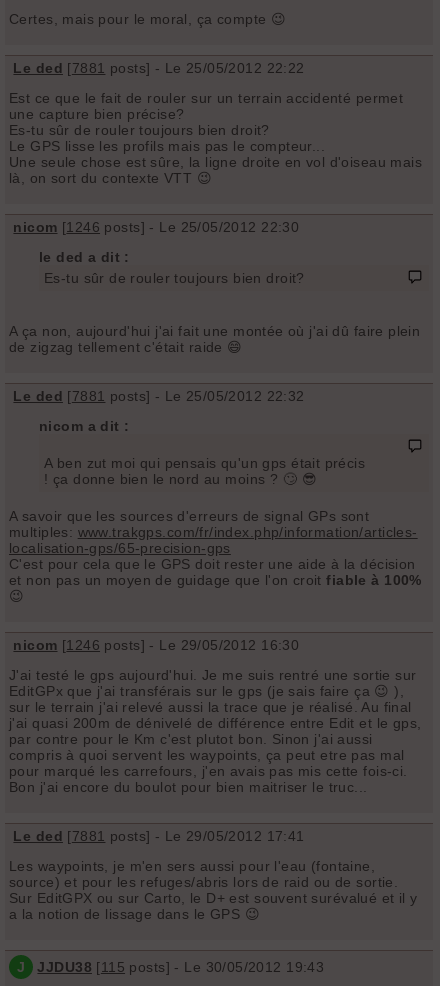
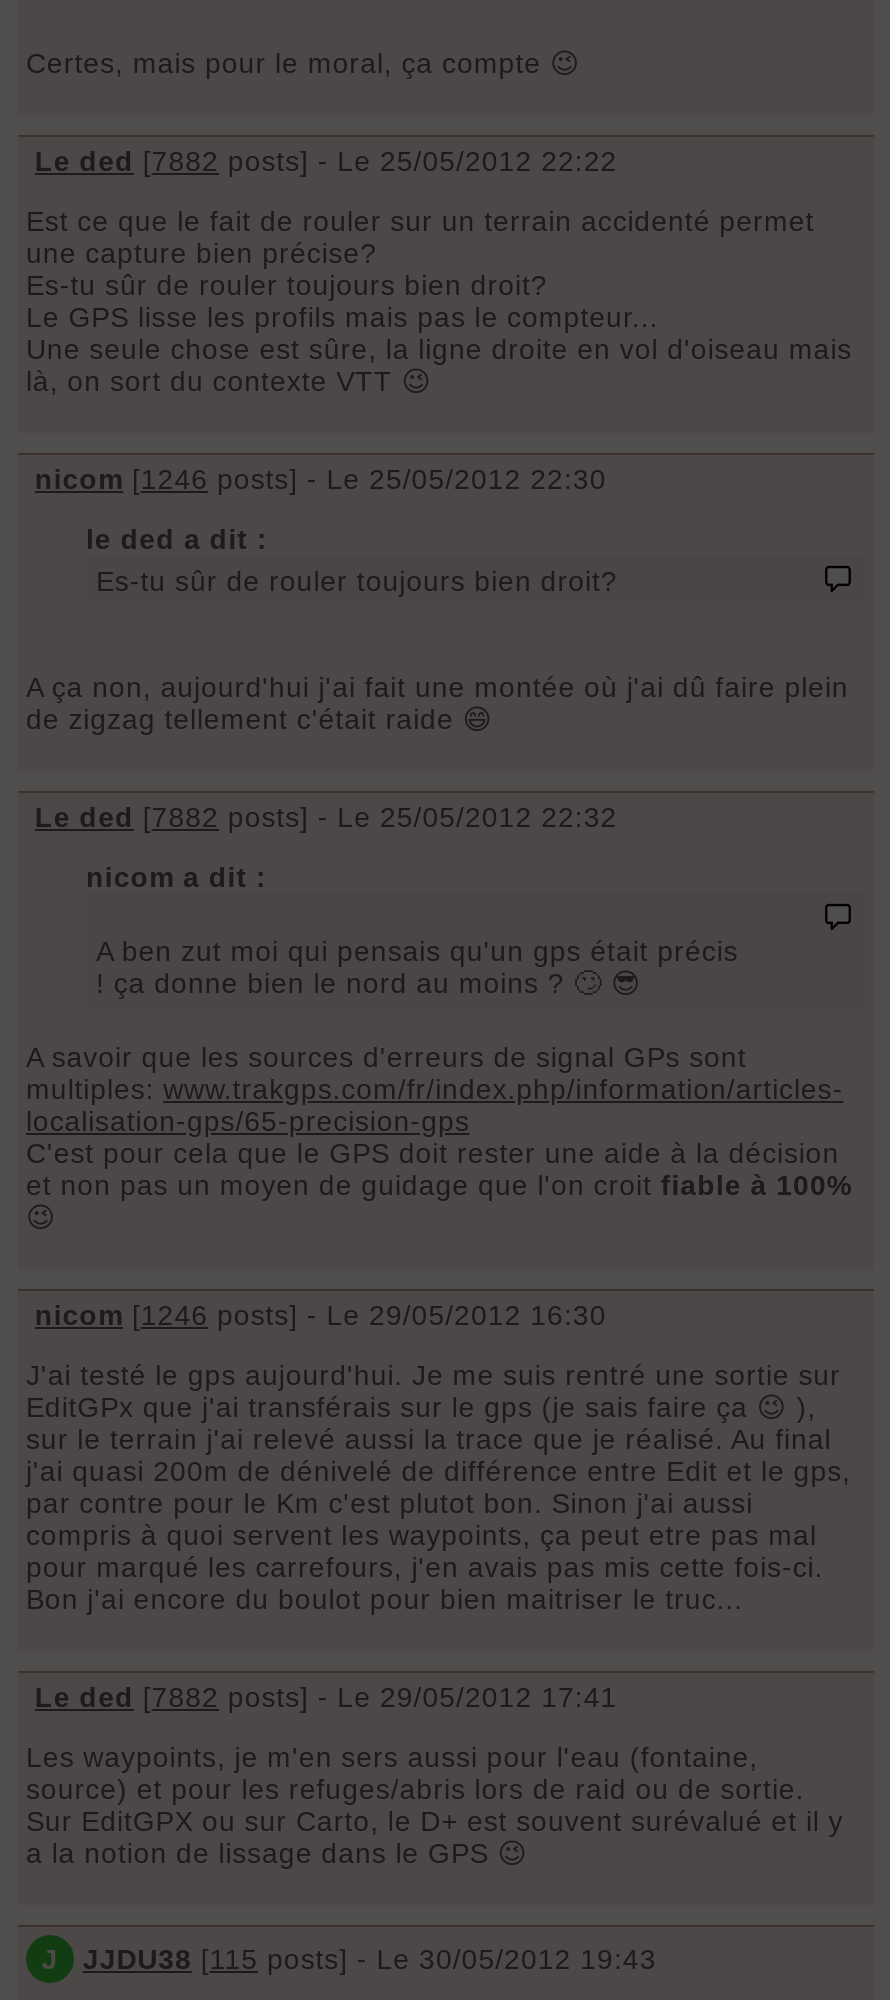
- Le ded [7881 posts] - Le 25/05/2012 22:22
+ Le ded [7882 posts] - Le 25/05/2012 22:22

- Le ded [7881 posts] - Le 25/05/2012 22:32
+ Le ded [7882 posts] - Le 25/05/2012 22:32

- Le ded [7881 posts] - Le 29/05/2012 17:41
+ Le ded [7882 posts] - Le 29/05/2012 17:41
